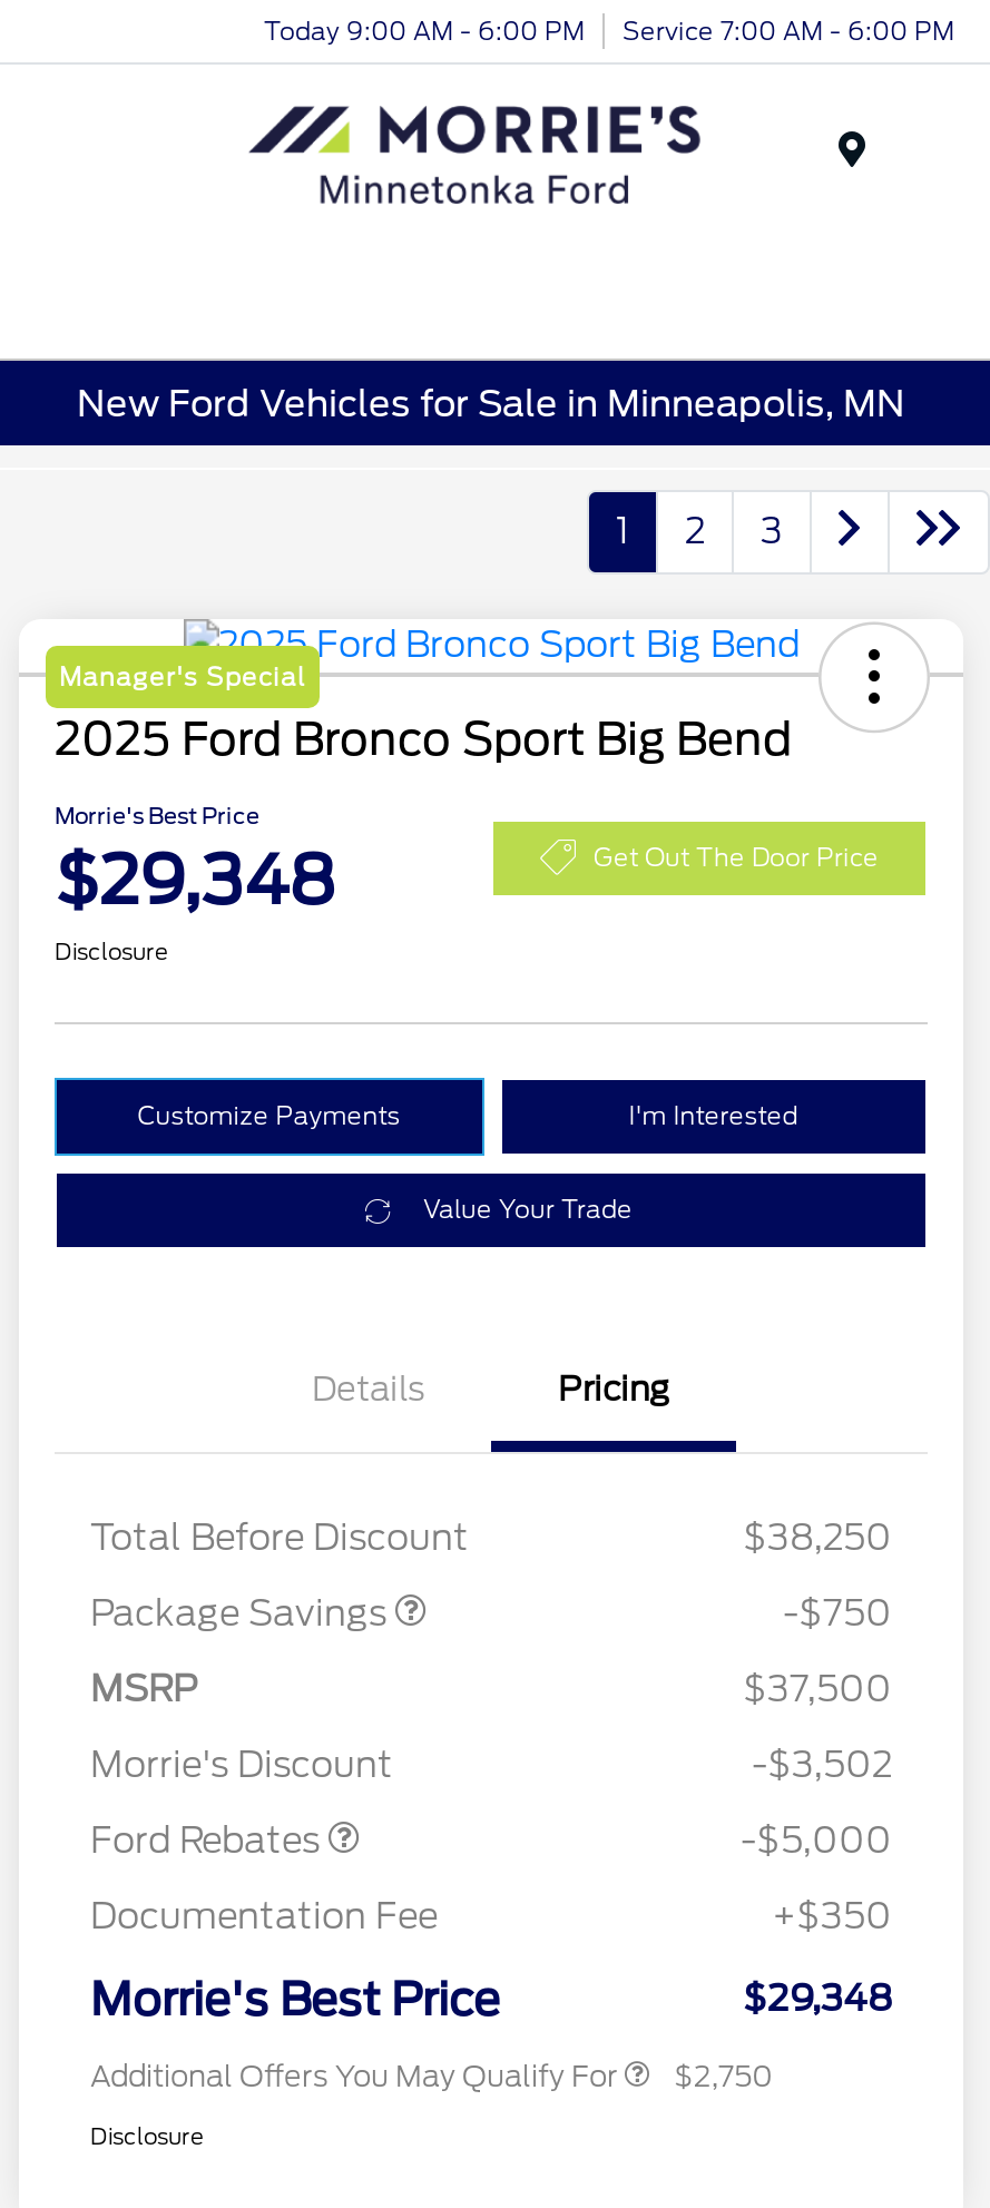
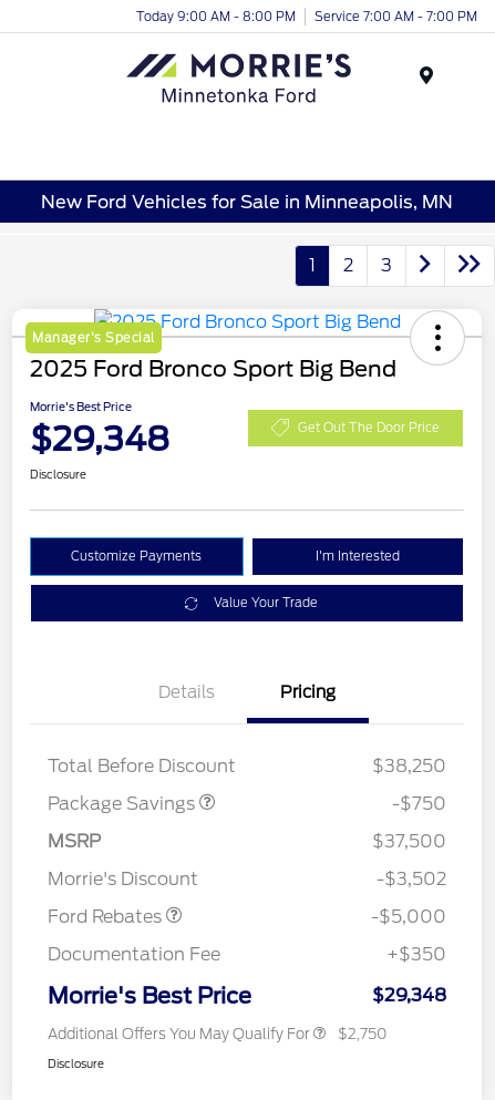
- Today 9:00 AM - 6:00 PM
+ Today 9:00 AM - 8:00 PM

- Service 7:00 AM - 6:00 PM
+ Service 7:00 AM - 7:00 PM
